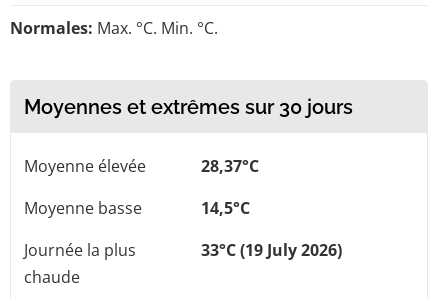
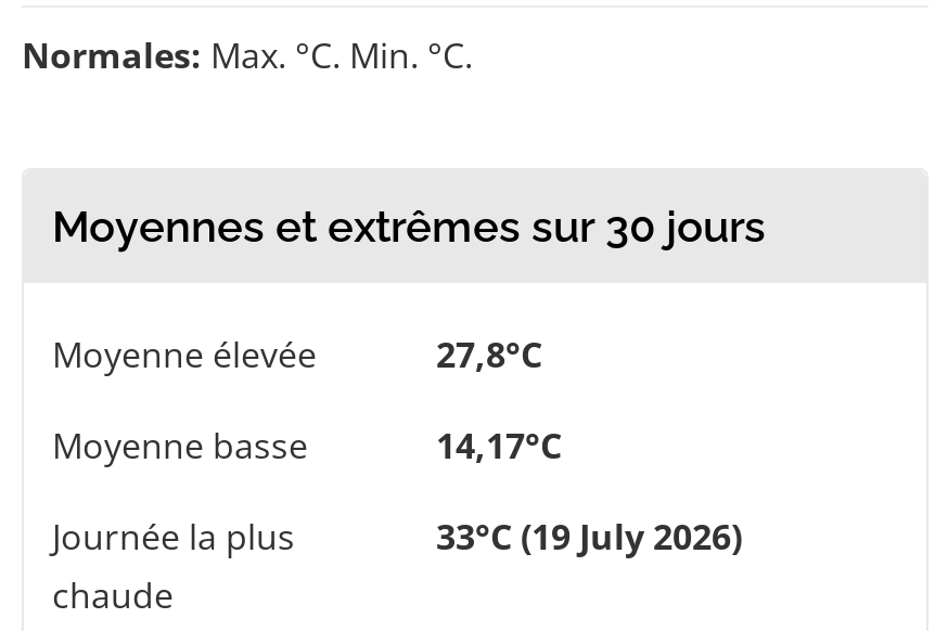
- 28,37°C
+ 27,8°C

- 14,5°C
+ 14,17°C
